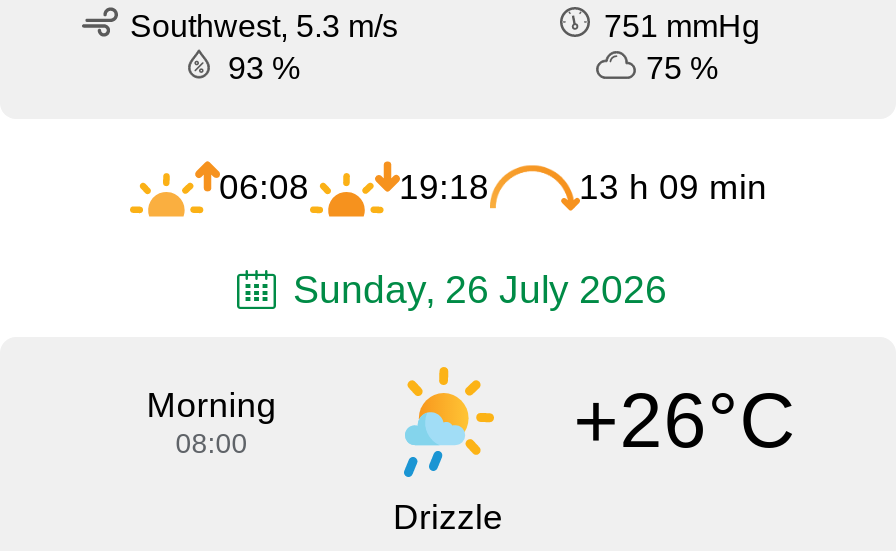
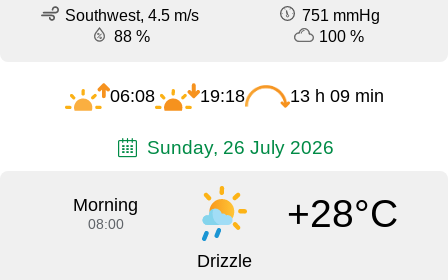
- Southwest, 5.3 m/s
+ Southwest, 4.5 m/s

- 93 %
+ 88 %

- 75 %
+ 100 %

- +26°C
+ +28°C
